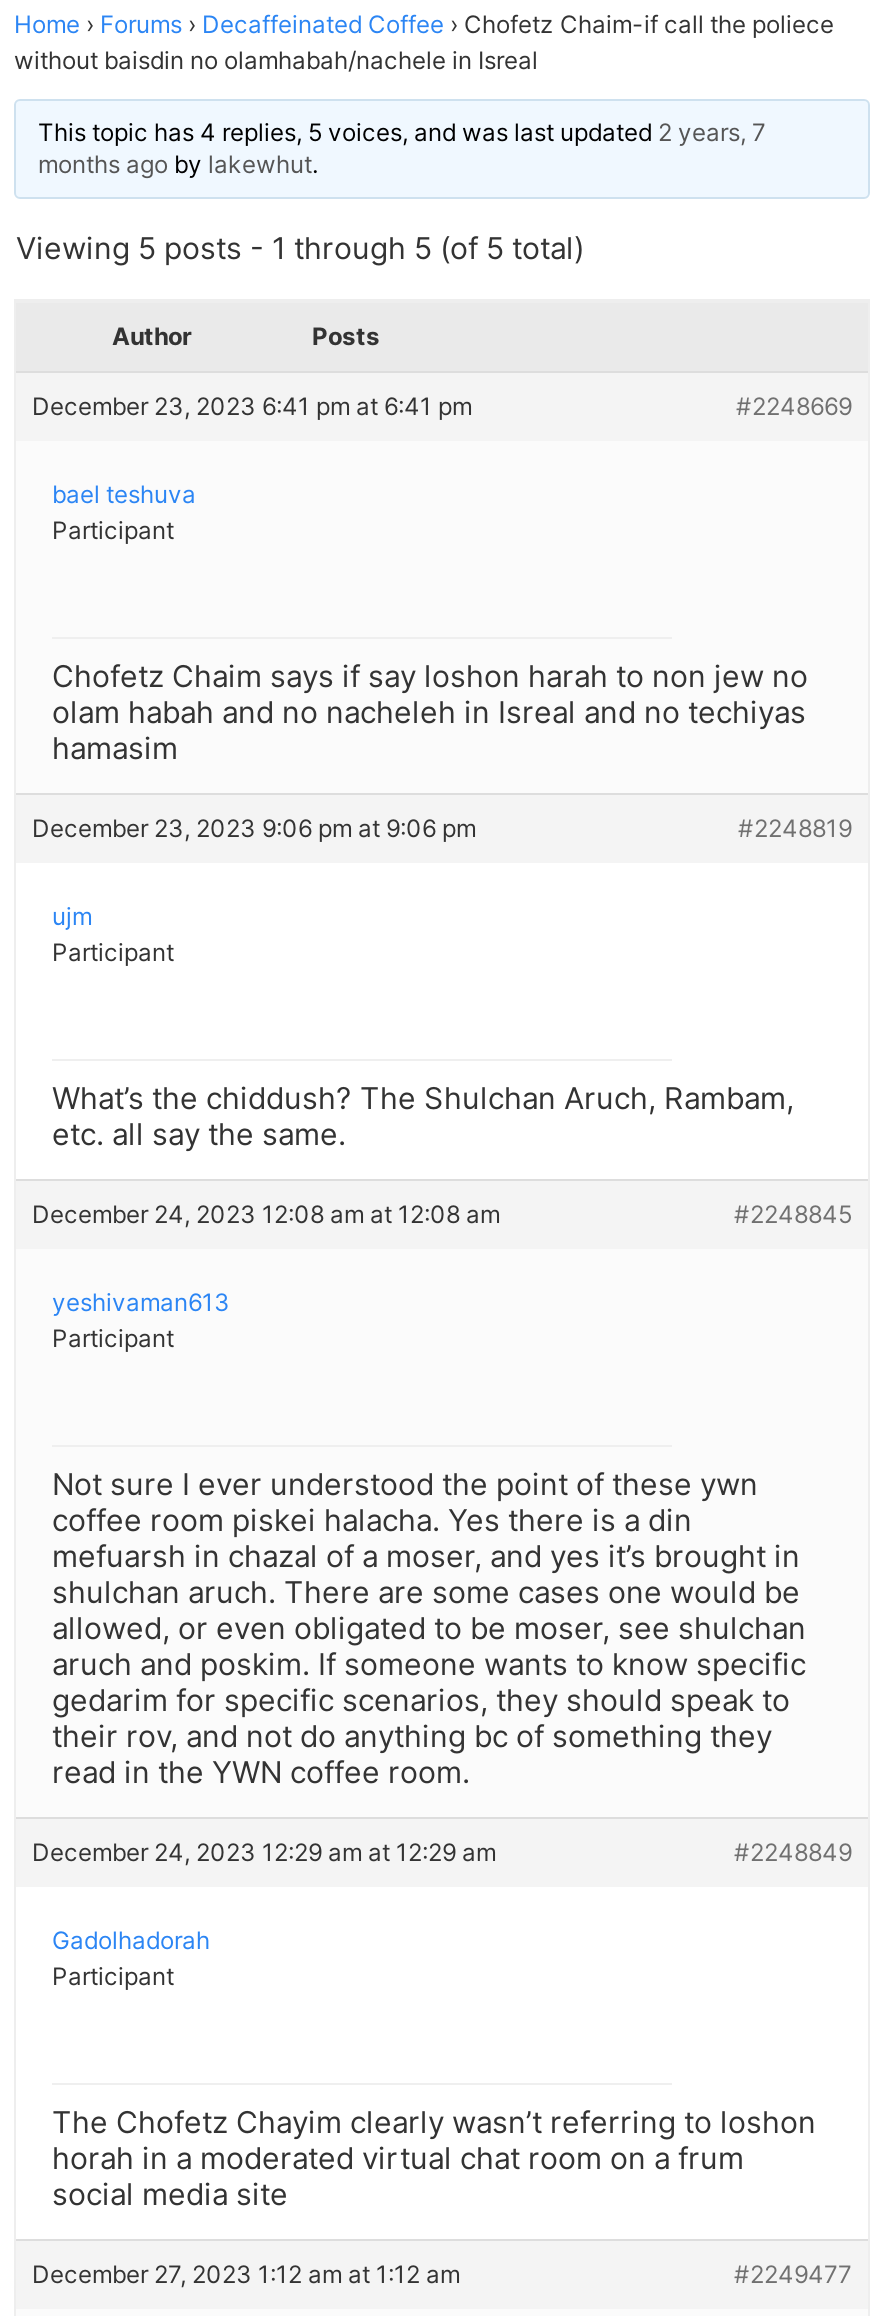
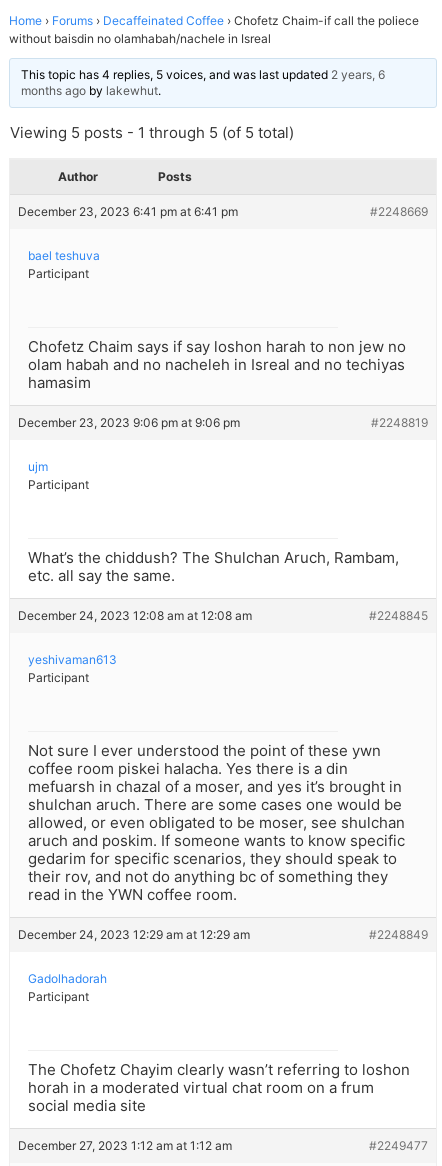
- This topic has 4 replies, 5 voices, and was last updated 2 years, 7
+ This topic has 4 replies, 5 voices, and was last updated 2 years, 6
